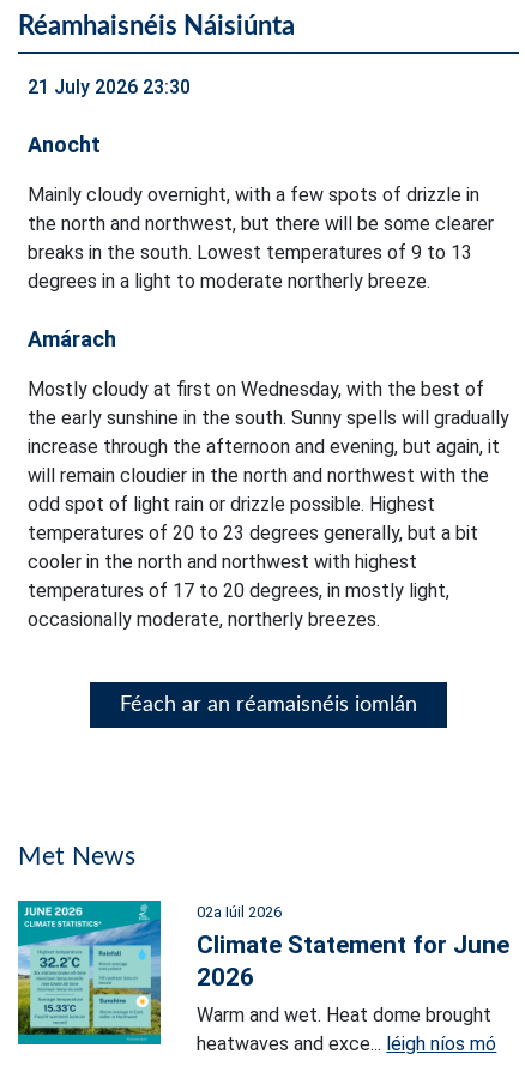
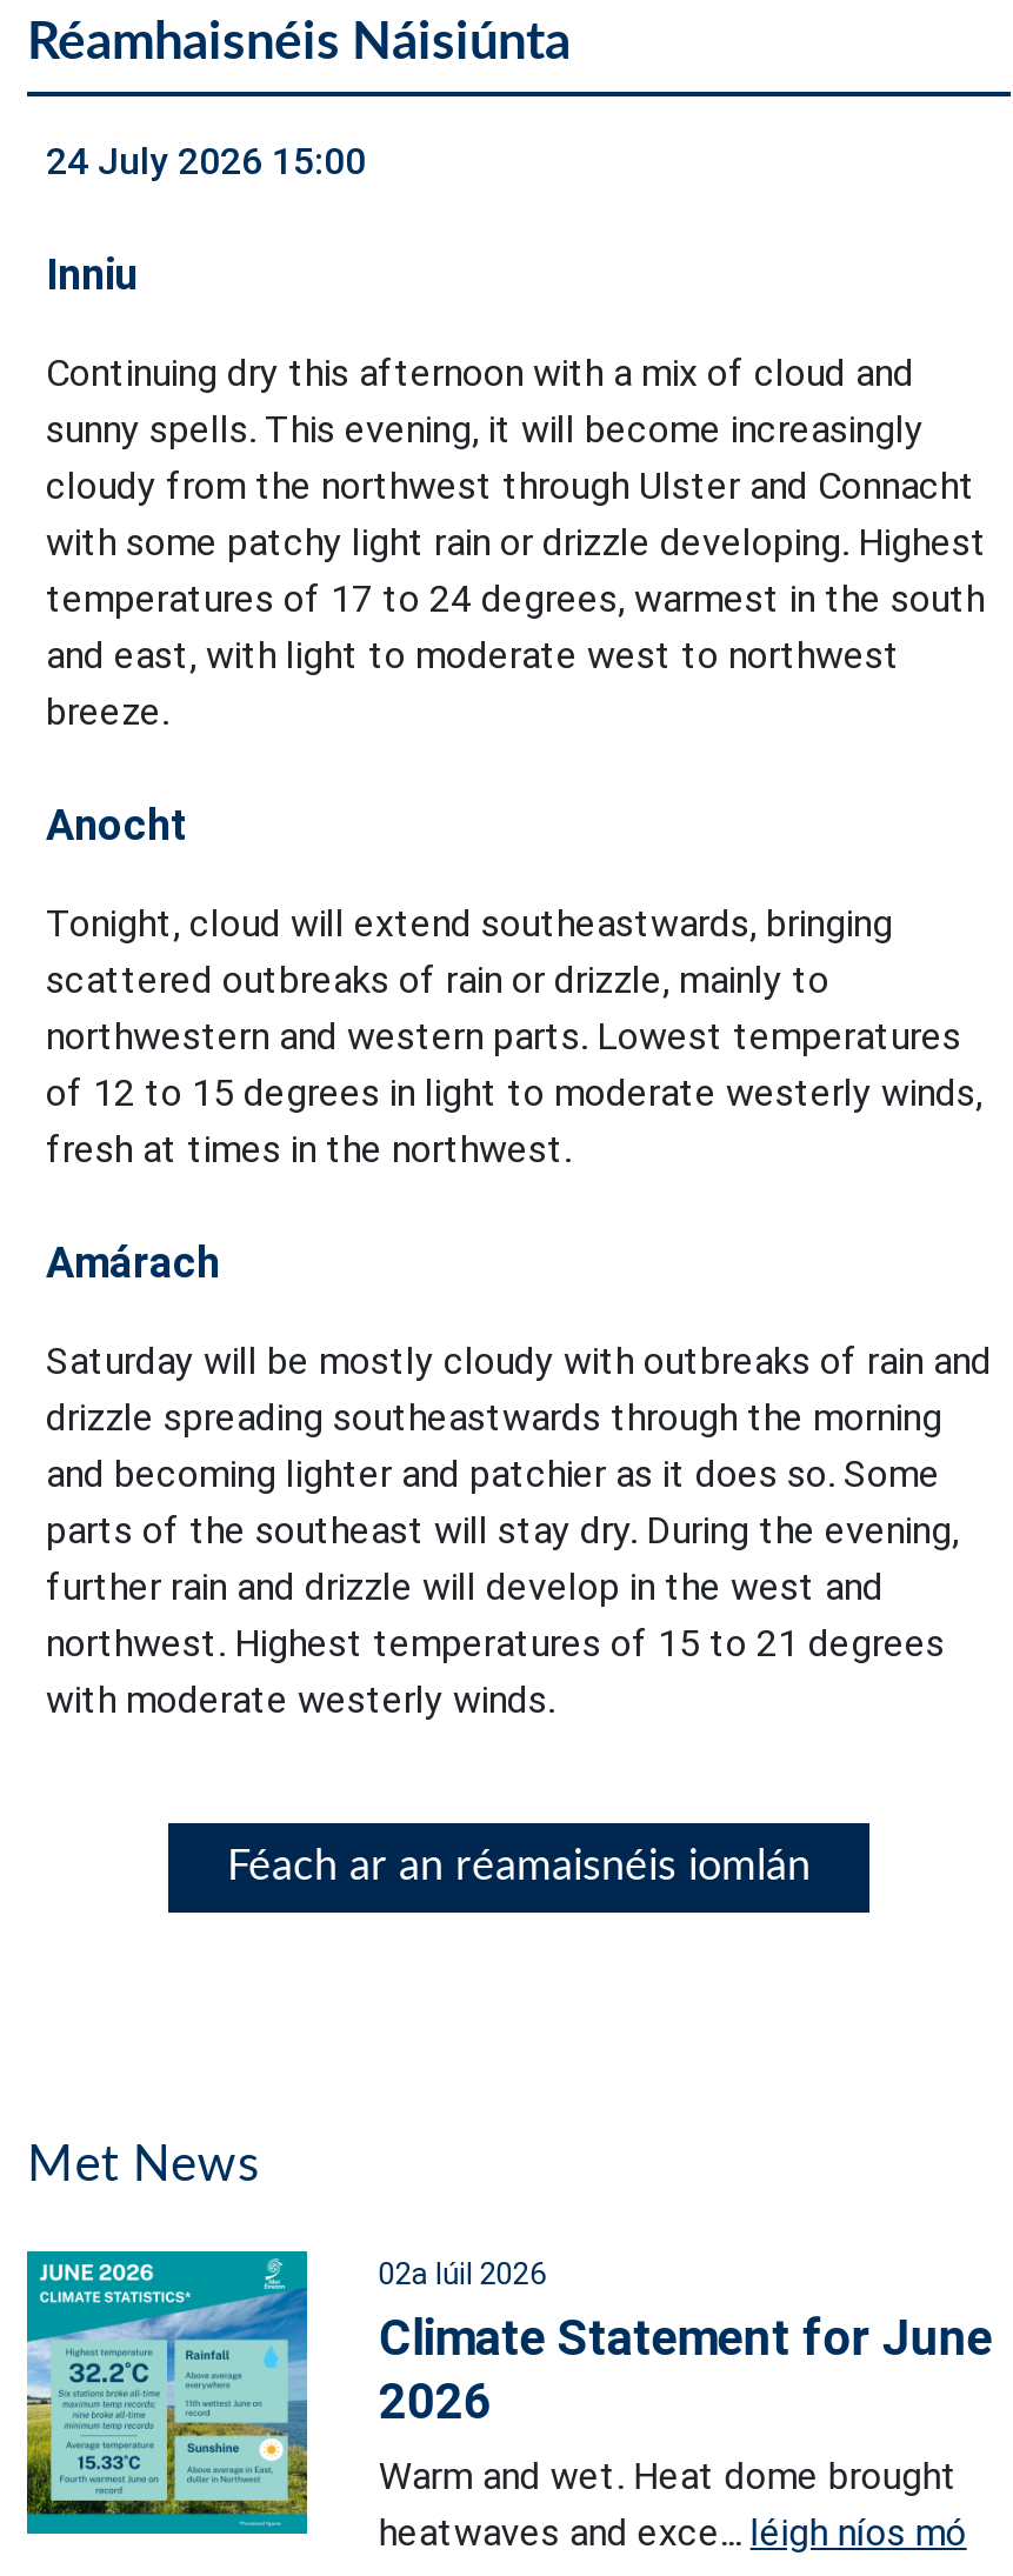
- 21 July 2026 23:30
+ 24 July 2026 15:00
+ Inniu
+ Continuing dry this afternoon with a mix of cloud and
+ sunny spells. This evening, it will become increasingly
+ cloudy from the northwest through Ulster and Connacht
+ with some patchy light rain or drizzle developing. Highest
+ temperatures of 17 to 24 degrees, warmest in the south
+ and east, with light to moderate west to northwest
+ breeze.

moved down: Anocht

- Mainly cloudy overnight, with a few spots of drizzle in
- the north and northwest, but there will be some clearer
- breaks in the south. Lowest temperatures of 9 to 13
- degrees in a light to moderate northerly breeze.
+ Tonight, cloud will extend southeastwards, bringing
+ scattered outbreaks of rain or drizzle, mainly to
+ northwestern and western parts. Lowest temperatures
+ of 12 to 15 degrees in light to moderate westerly winds,
+ fresh at times in the northwest.

moved down: Amárach

- Mostly cloudy at first on Wednesday, with the best of
- the early sunshine in the south. Sunny spells will gradually
- increase through the afternoon and evening, but again, it
- will remain cloudier in the north and northwest with the
- odd spot of light rain or drizzle possible. Highest
- temperatures of 20 to 23 degrees generally, but a bit
- cooler in the north and northwest with highest
- temperatures of 17 to 20 degrees, in mostly light,
- occasionally moderate, northerly breezes.
+ Saturday will be mostly cloudy with outbreaks of rain and
+ drizzle spreading southeastwards through the morning
+ and becoming lighter and patchier as it does so. Some
+ parts of the southeast will stay dry. During the evening,
+ further rain and drizzle will develop in the west and
+ northwest. Highest temperatures of 15 to 21 degrees
+ with moderate westerly winds.
